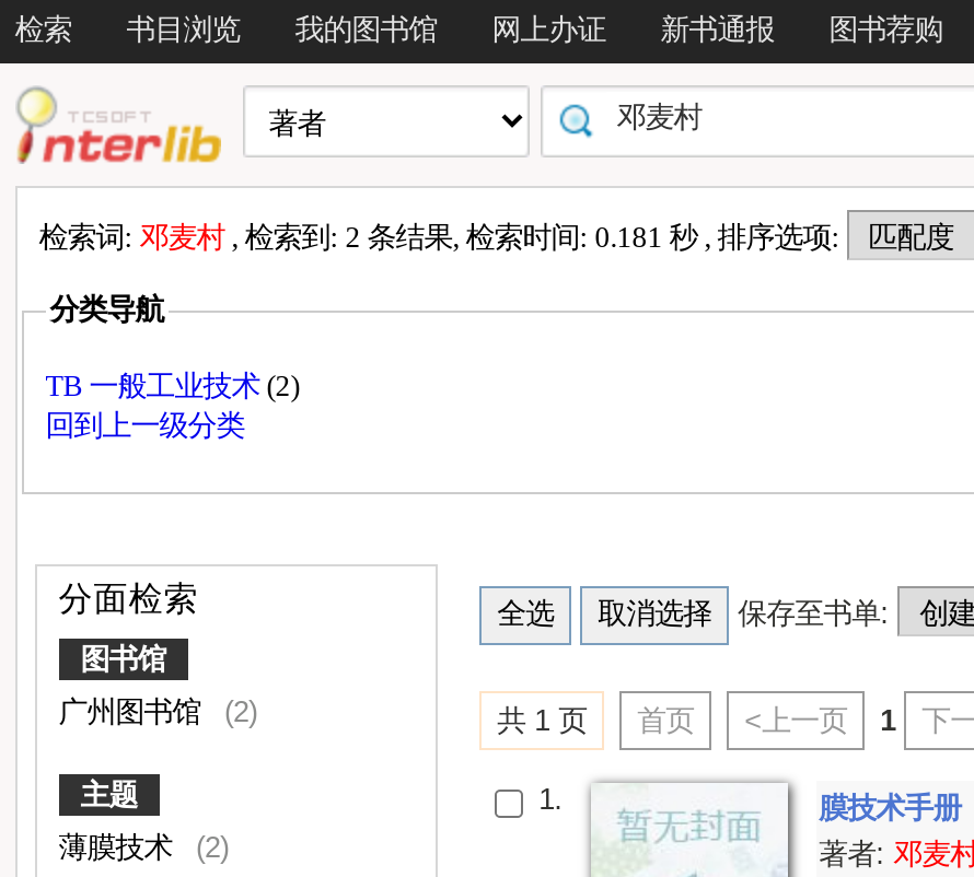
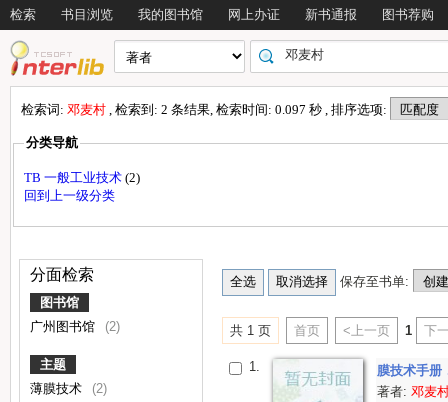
- 检索词:邓麦村, 检索到: 2 条结果, 检索时间: 0.181 秒 , 排序选项:
+ 检索词:邓麦村, 检索到: 2 条结果, 检索时间: 0.097 秒 , 排序选项:
